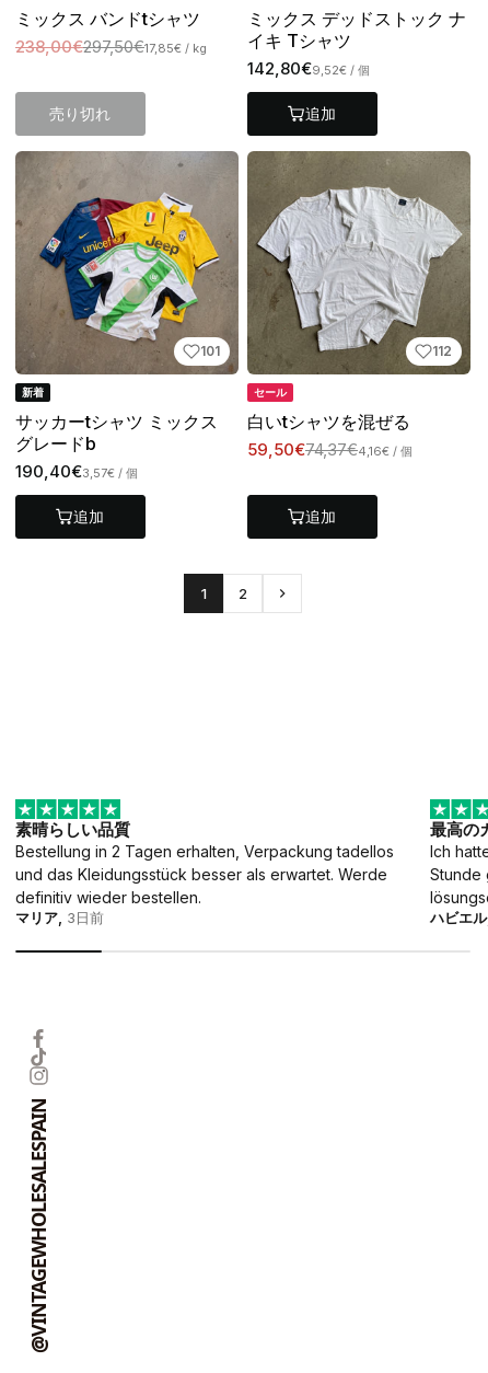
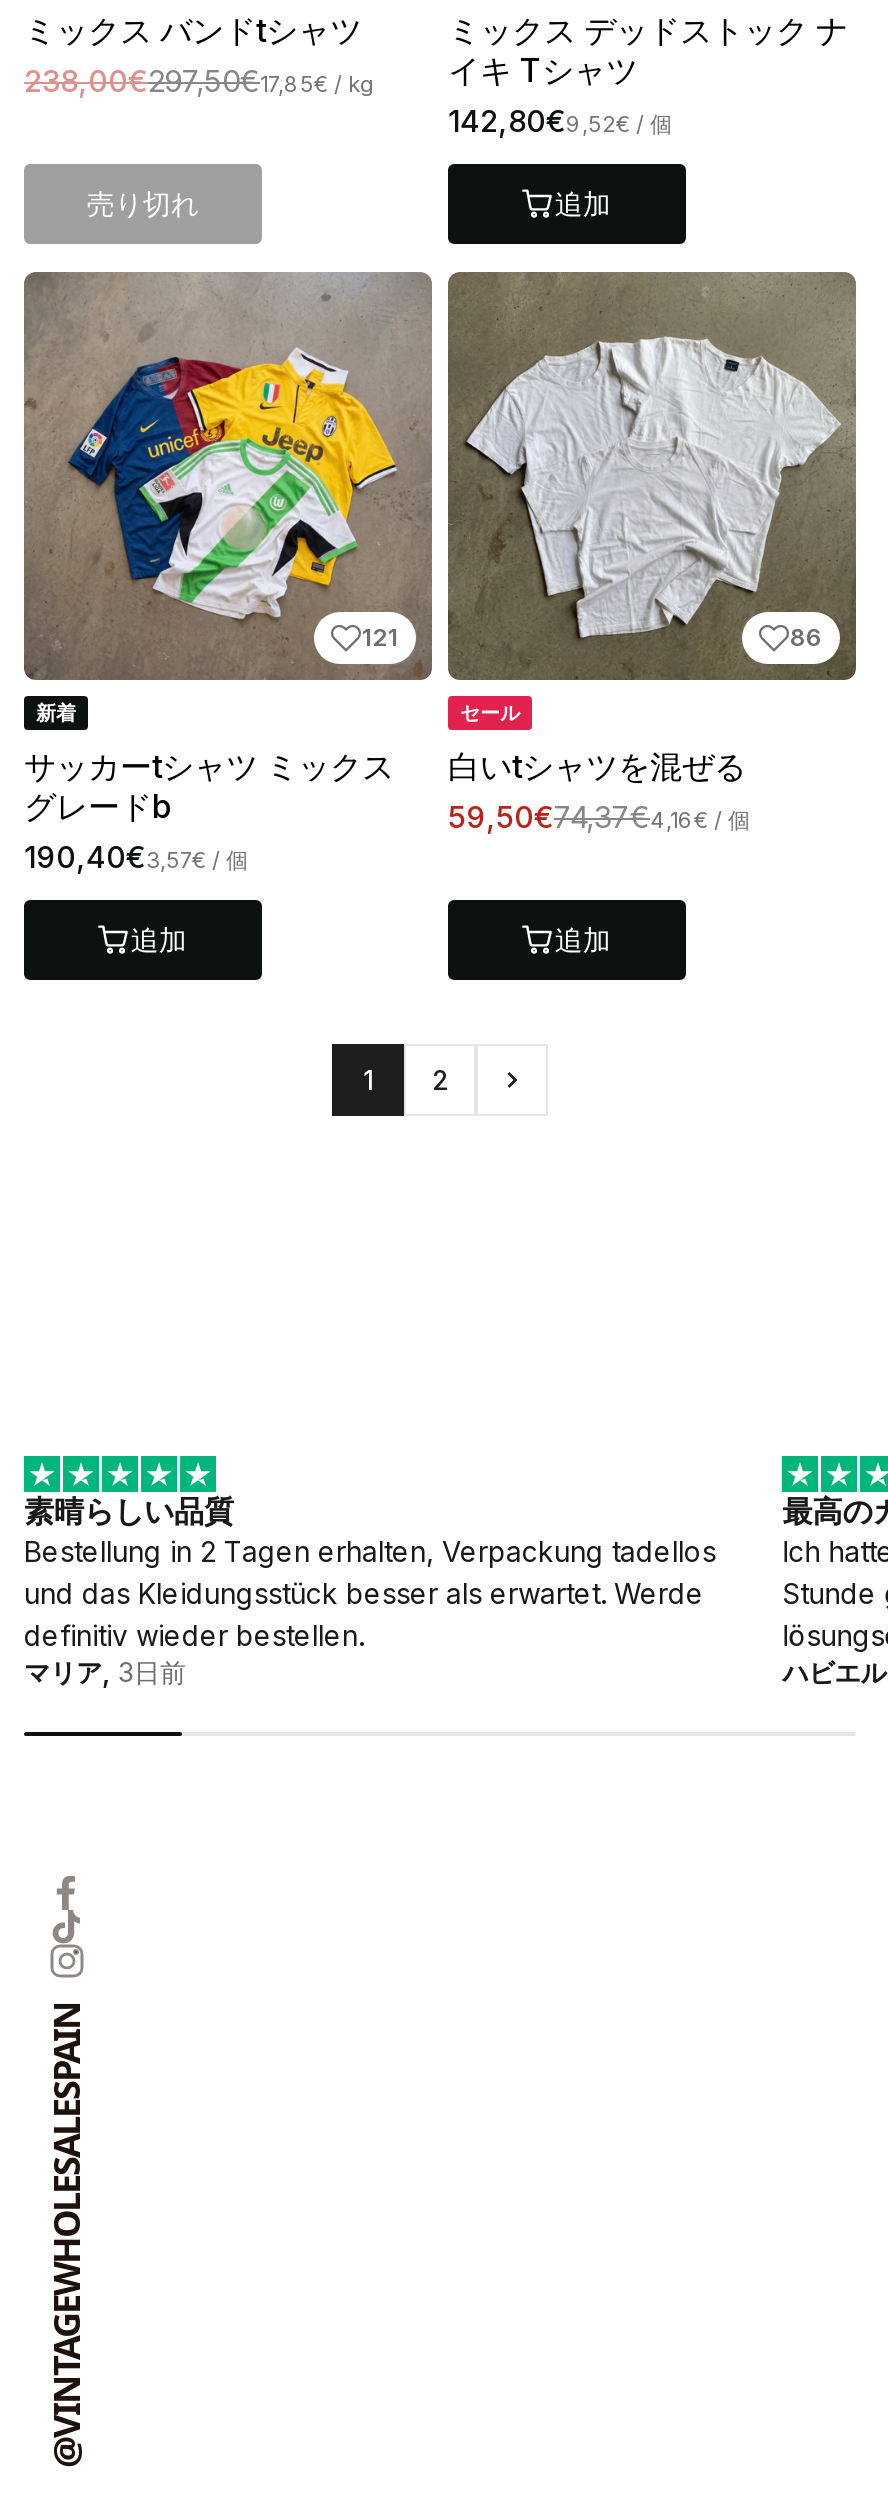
- 101
+ 121

- 112
+ 86
